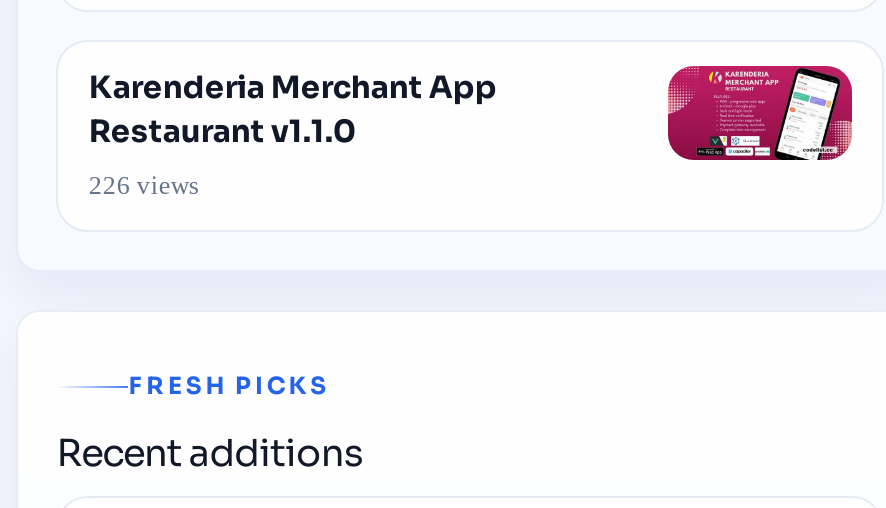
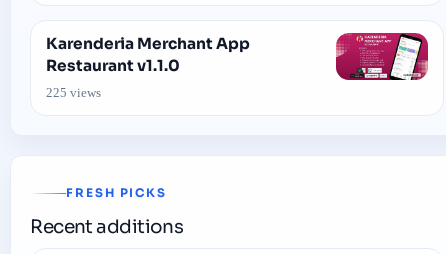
- 226 views
+ 225 views
